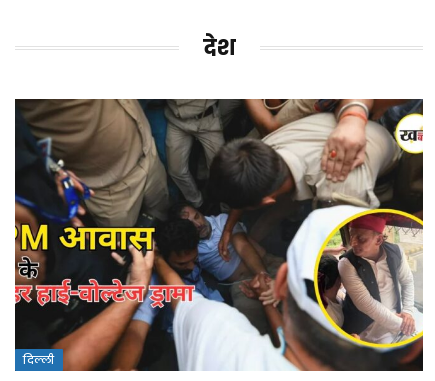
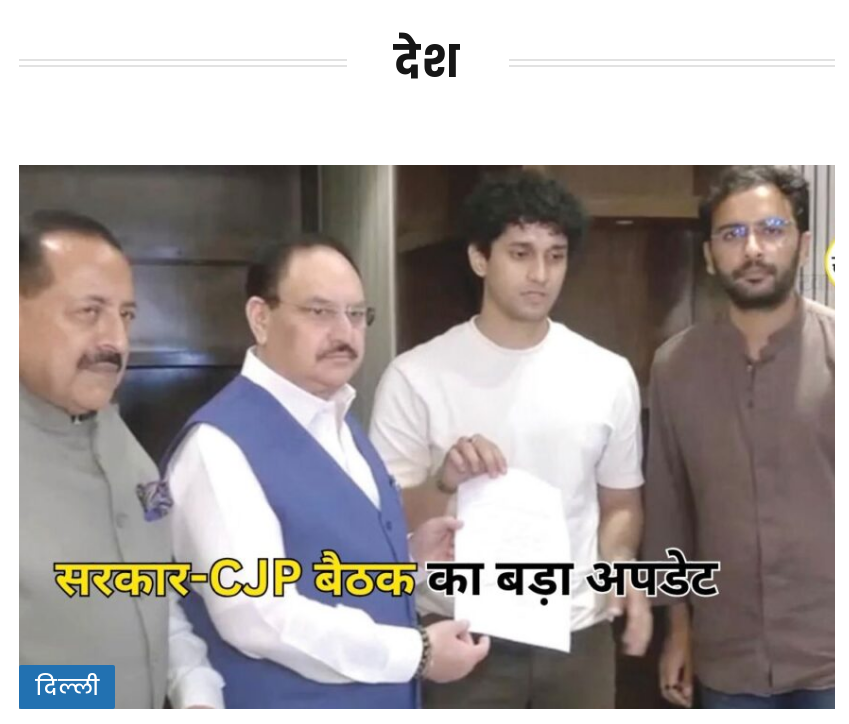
- [image]
+ [image]
